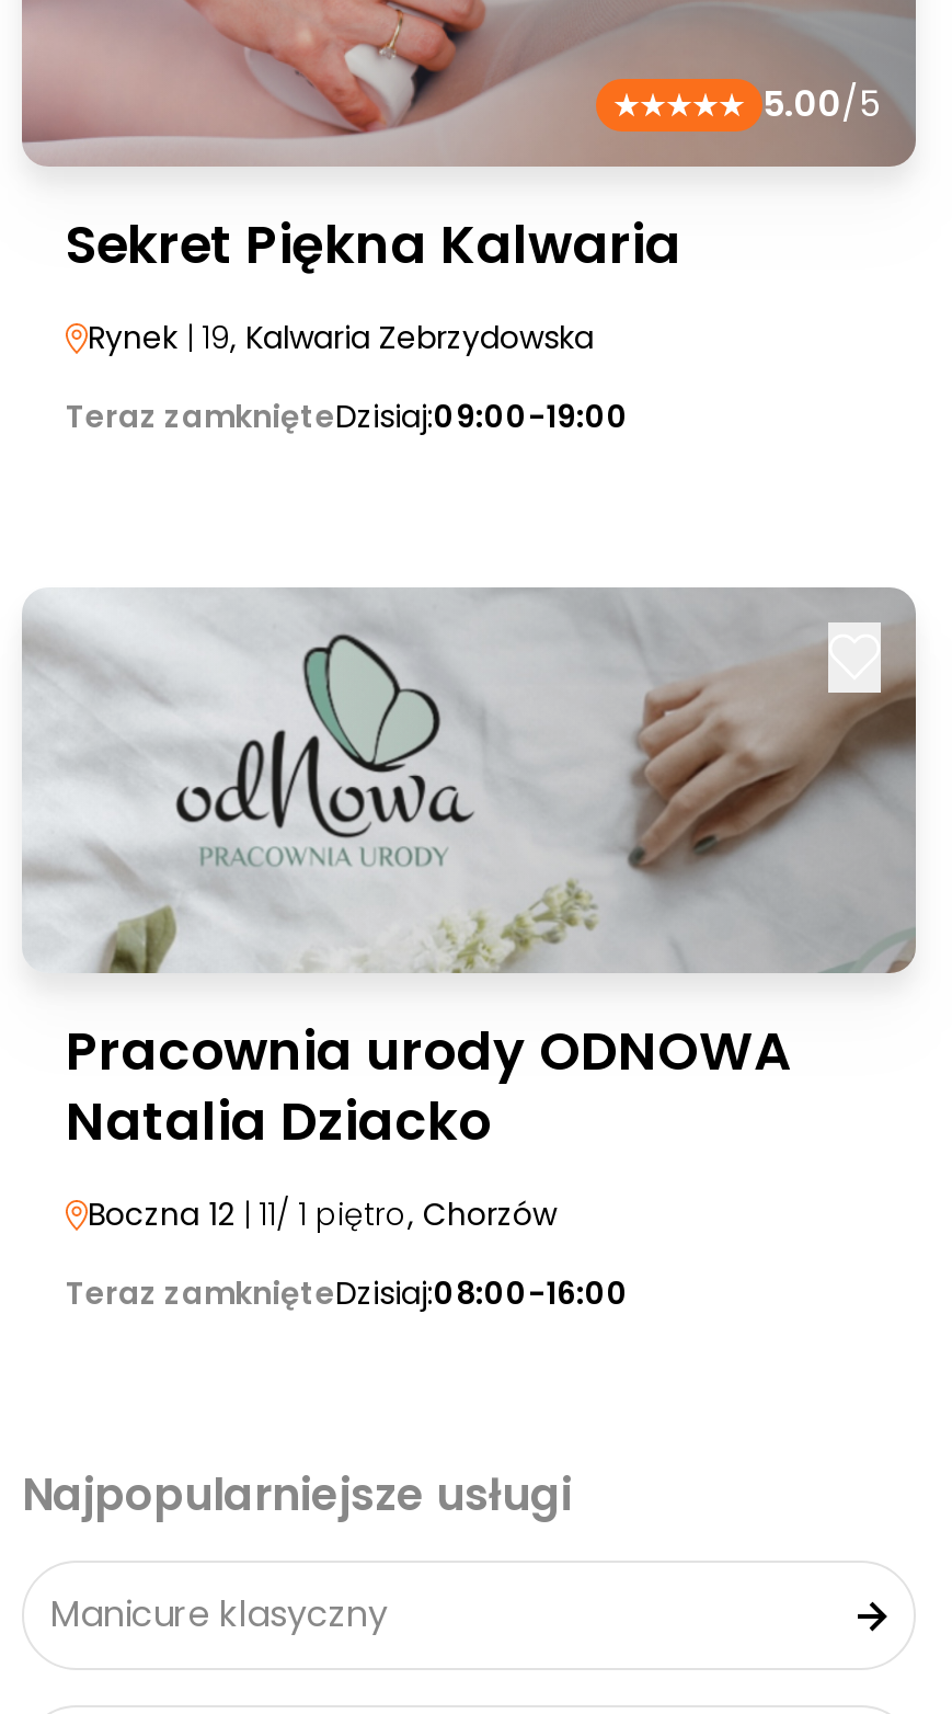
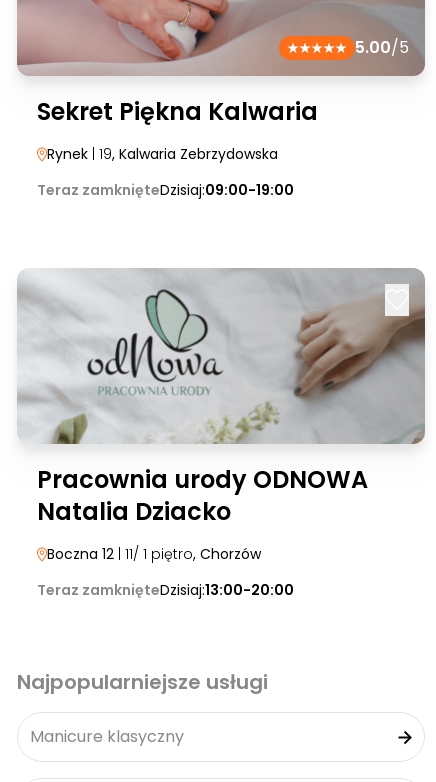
- Teraz zamknięteDzisiaj:08:00-16:00
+ Teraz zamknięteDzisiaj:13:00-20:00
